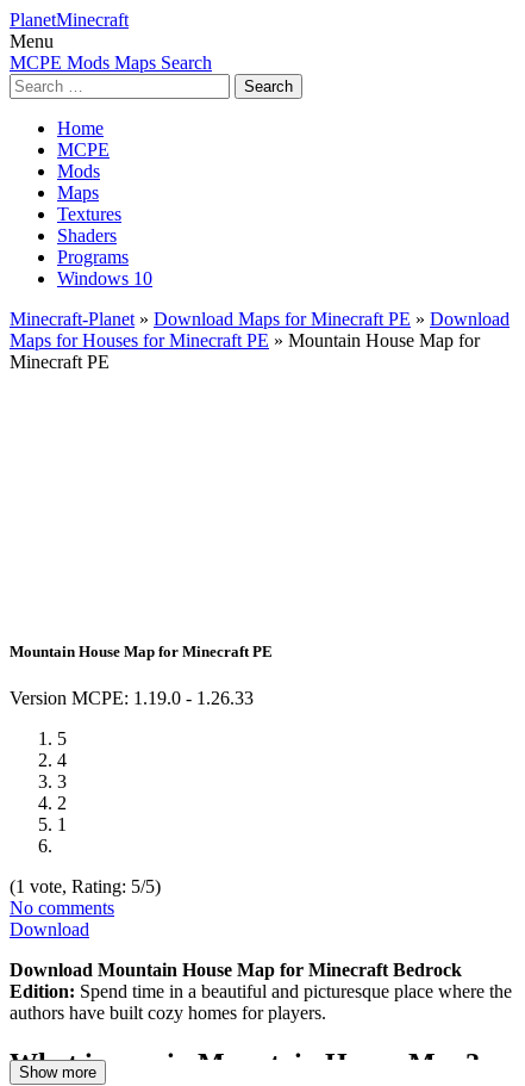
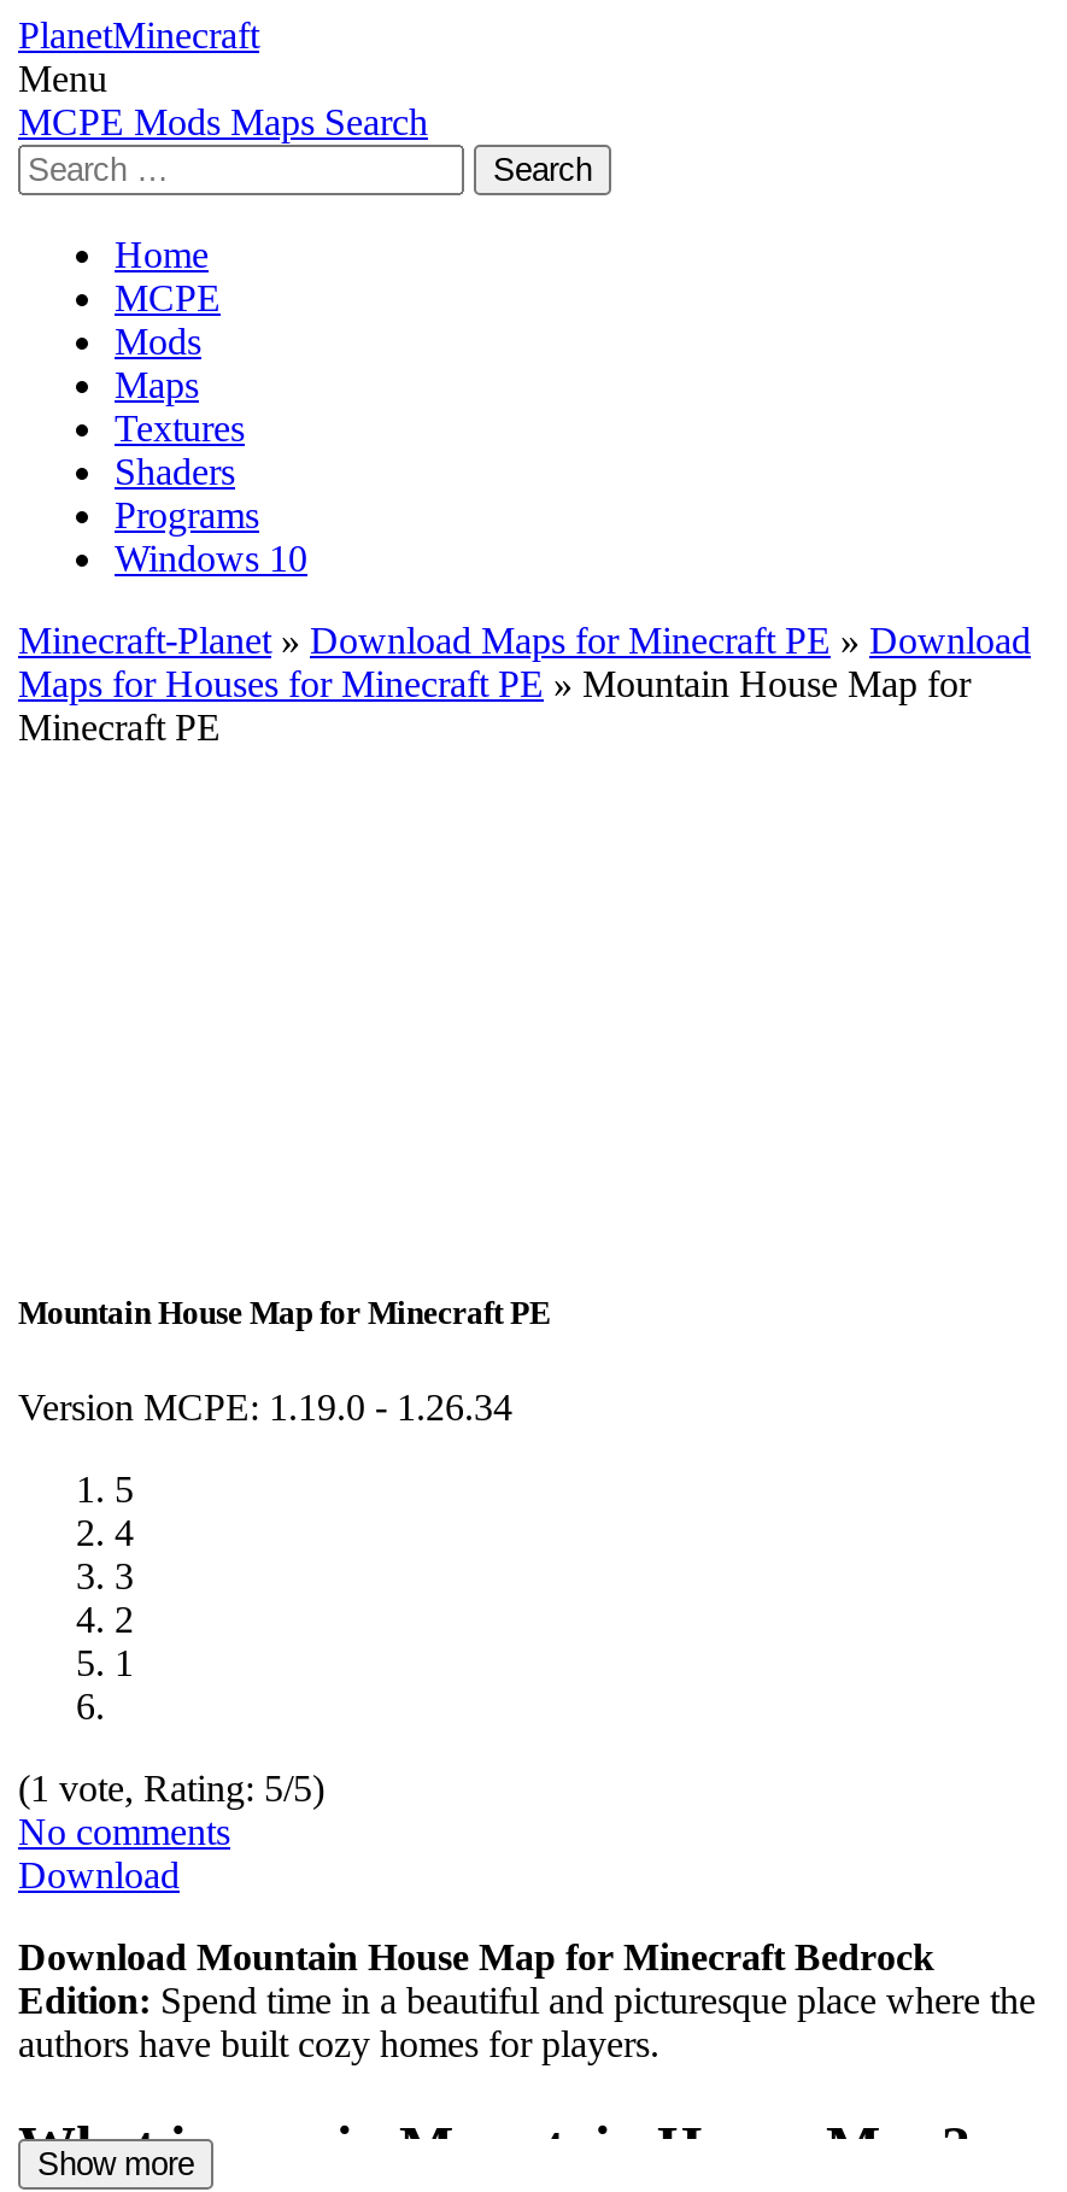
- Version MCPE: 1.19.0 - 1.26.33
+ Version MCPE: 1.19.0 - 1.26.34
